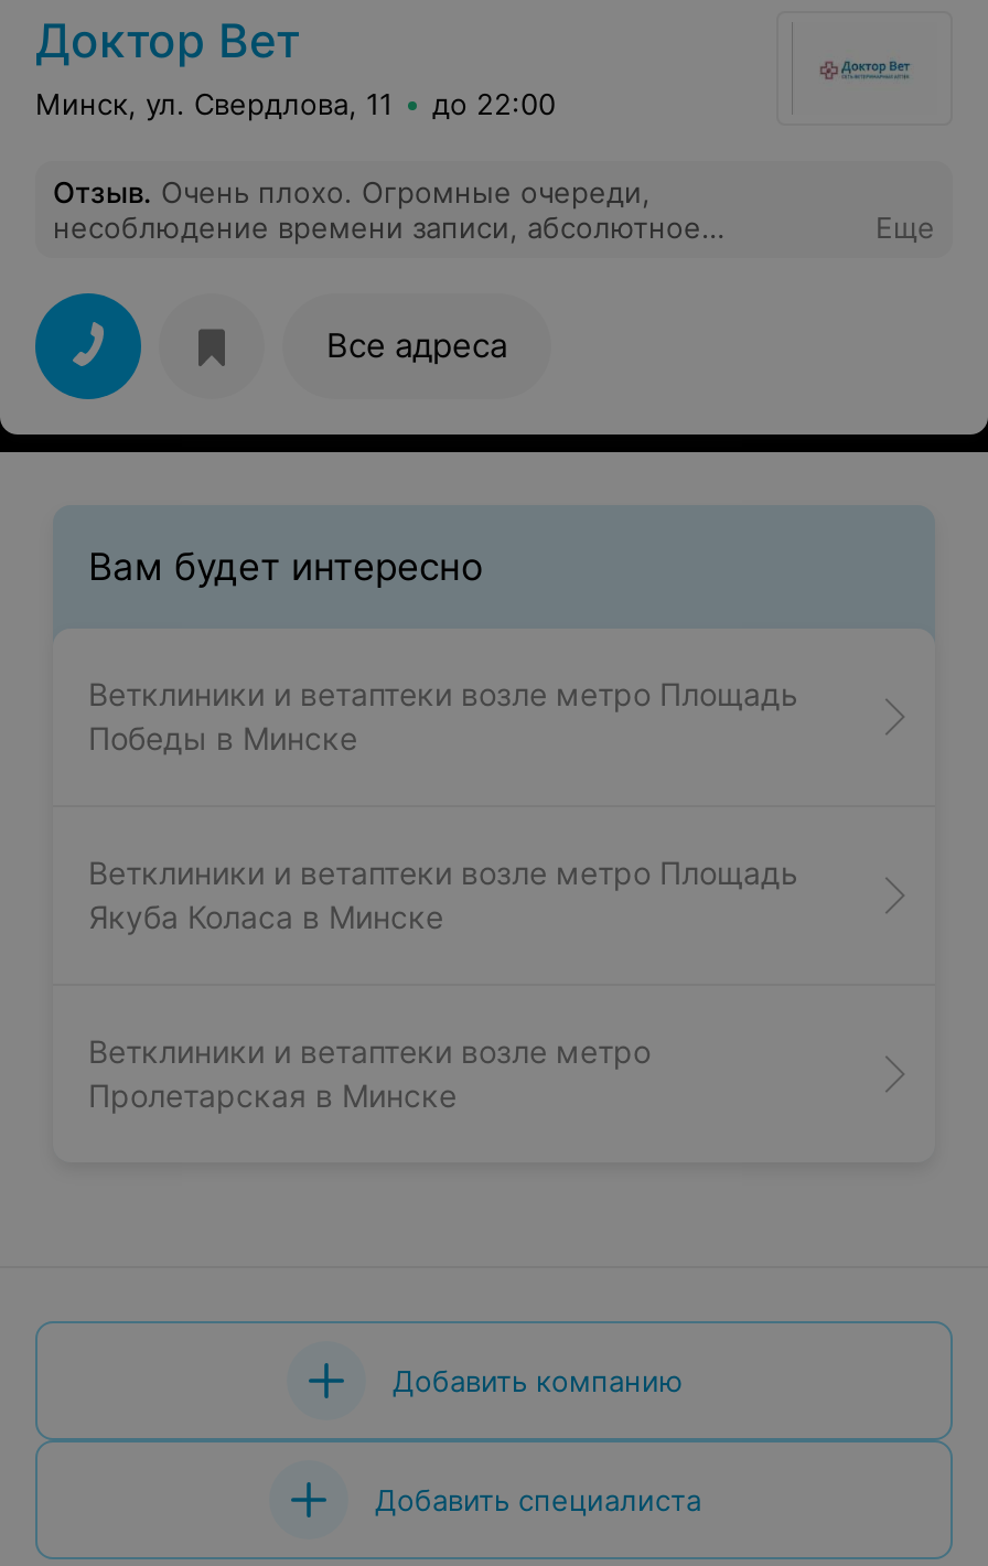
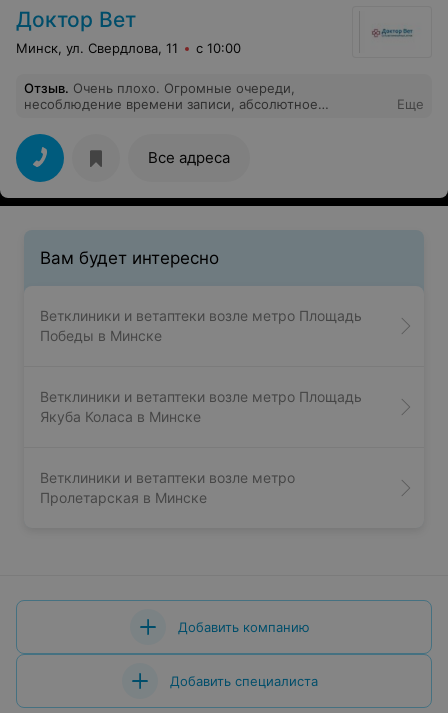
- Минск, ул. Свердлова, 11 до 22:00
+ Минск, ул. Свердлова, 11 с 10:00
